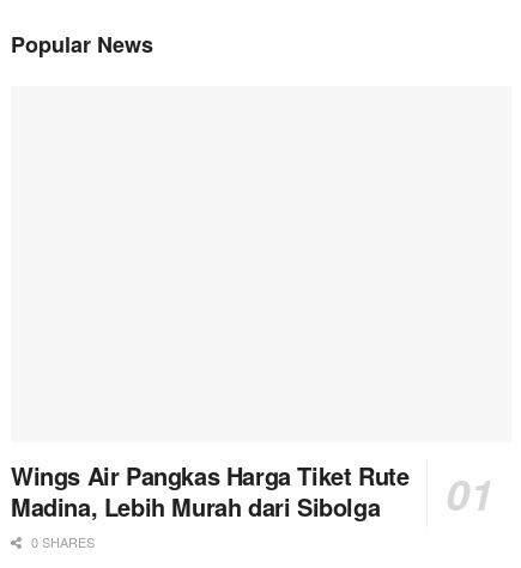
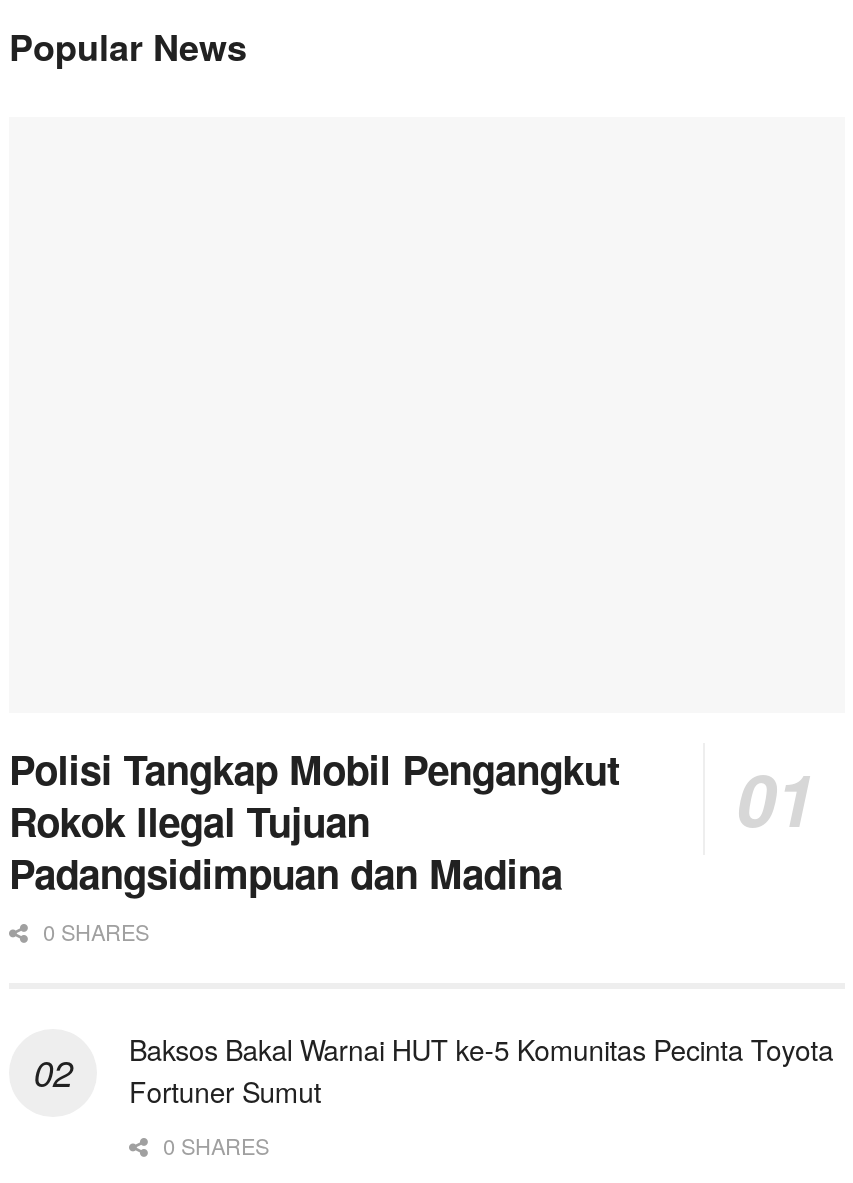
- Wings Air Pangkas Harga Tiket Rute
- Madina, Lebih Murah dari Sibolga
+ Polisi Tangkap Mobil Pengangkut
+ Rokok Ilegal Tujuan
+ Padangsidimpuan dan Madina
+ 0 SHARES
+ Baksos Bakal Warnai HUT ke-5 Komunitas Pecinta Toyota
+ Fortuner Sumut
